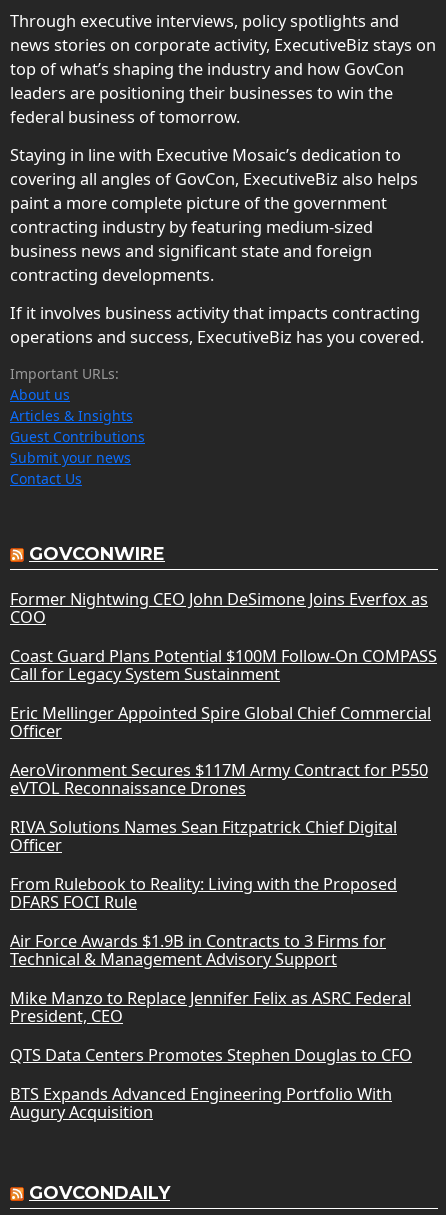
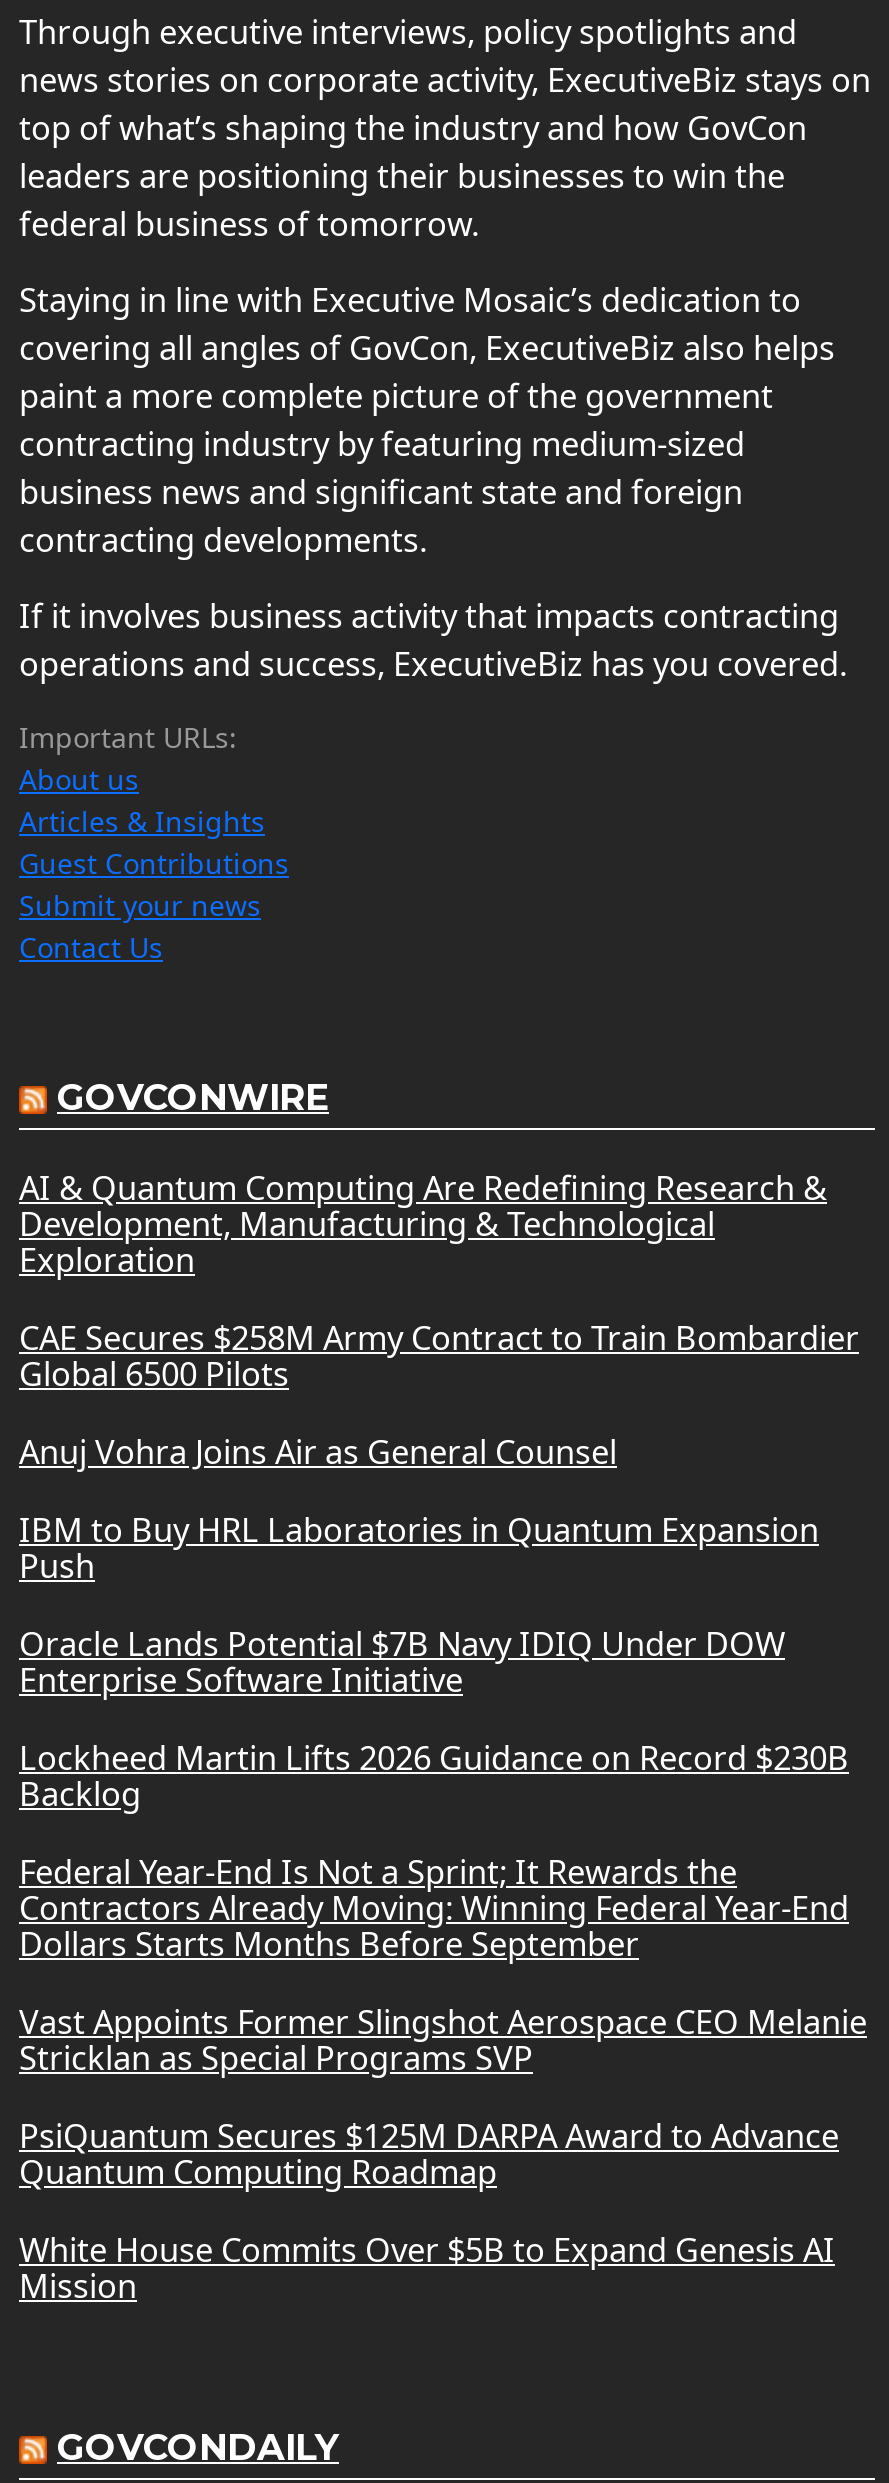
- Former Nightwing CEO John DeSimone Joins Everfox as
- COO
+ AI & Quantum Computing Are Redefining Research &
+ Development, Manufacturing & Technological
+ Exploration

- Coast Guard Plans Potential $100M Follow-On COMPASS
- Call for Legacy System Sustainment
+ CAE Secures $258M Army Contract to Train Bombardier
+ Global 6500 Pilots

- Eric Mellinger Appointed Spire Global Chief Commercial
- Officer
+ Anuj Vohra Joins Air as General Counsel

- AeroVironment Secures $117M Army Contract for P550
- eVTOL Reconnaissance Drones
+ IBM to Buy HRL Laboratories in Quantum Expansion
+ Push

- RIVA Solutions Names Sean Fitzpatrick Chief Digital
- Officer
+ Oracle Lands Potential $7B Navy IDIQ Under DOW
+ Enterprise Software Initiative

- From Rulebook to Reality: Living with the Proposed
- DFARS FOCI Rule
+ Lockheed Martin Lifts 2026 Guidance on Record $230B
+ Backlog

- Air Force Awards $1.9B in Contracts to 3 Firms for
- Technical & Management Advisory Support
+ Federal Year-End Is Not a Sprint; It Rewards the
+ Contractors Already Moving: Winning Federal Year-End
+ Dollars Starts Months Before September

- Mike Manzo to Replace Jennifer Felix as ASRC Federal
- President, CEO
+ Vast Appoints Former Slingshot Aerospace CEO Melanie
+ Stricklan as Special Programs SVP

- QTS Data Centers Promotes Stephen Douglas to CFO
+ PsiQuantum Secures $125M DARPA Award to Advance
+ Quantum Computing Roadmap

- BTS Expands Advanced Engineering Portfolio With
- Augury Acquisition
+ White House Commits Over $5B to Expand Genesis AI
+ Mission
